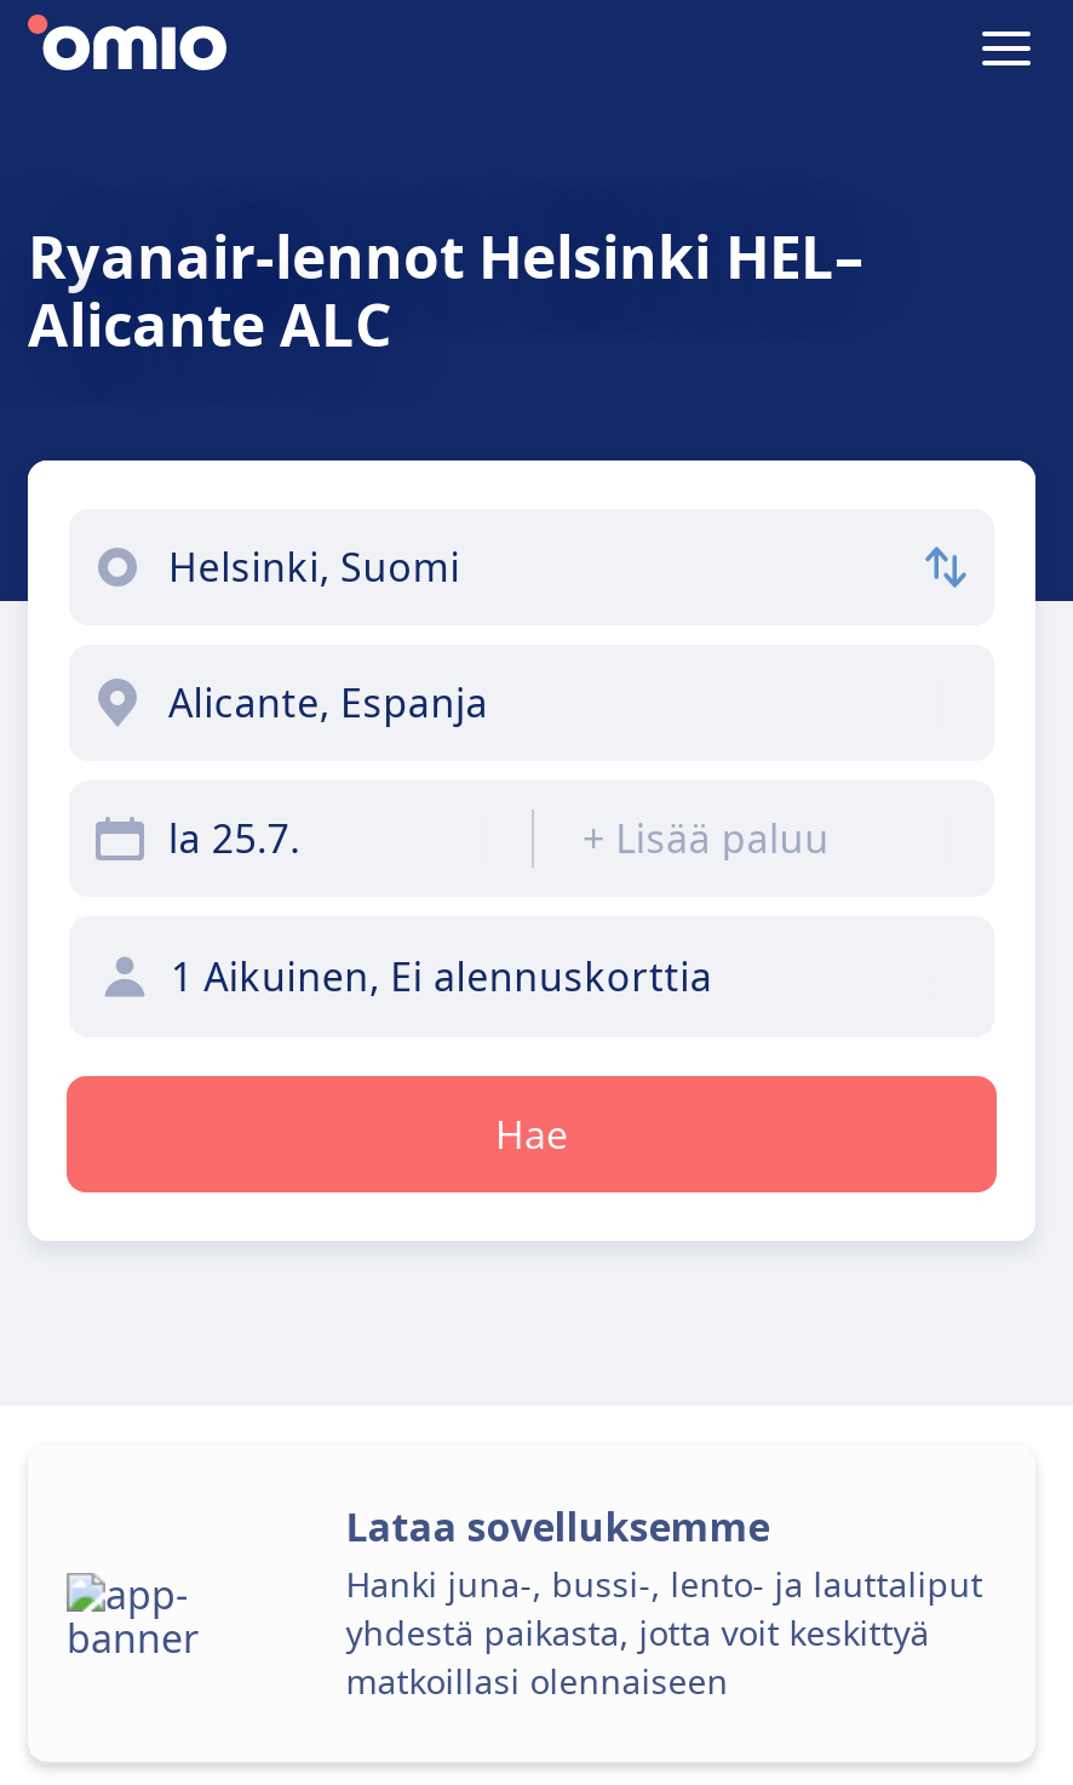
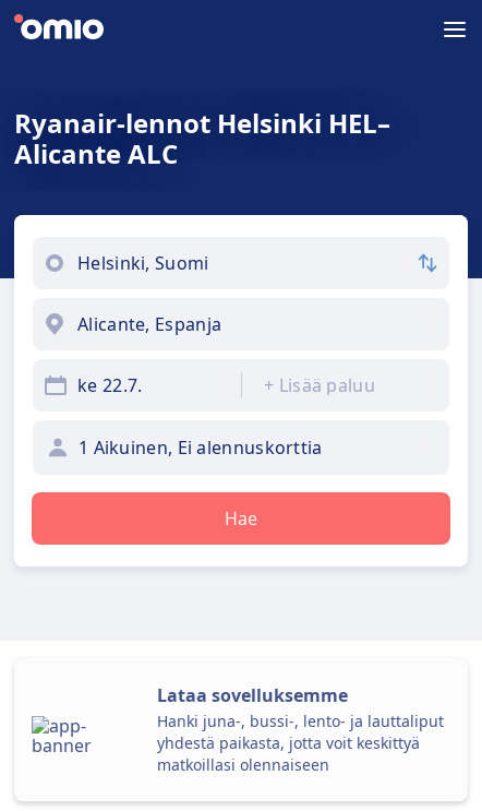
- la 25.7.
+ ke 22.7.
